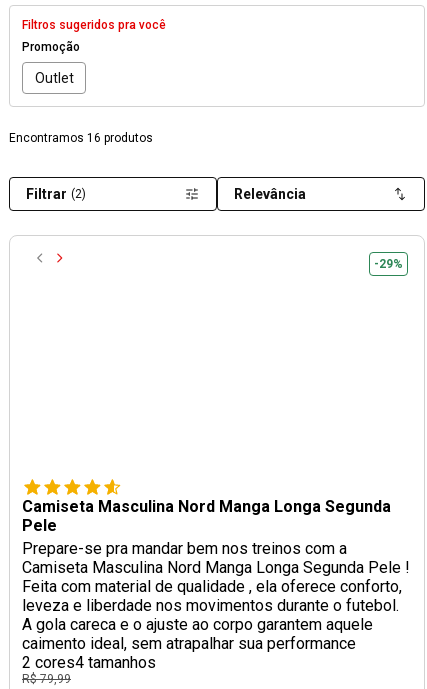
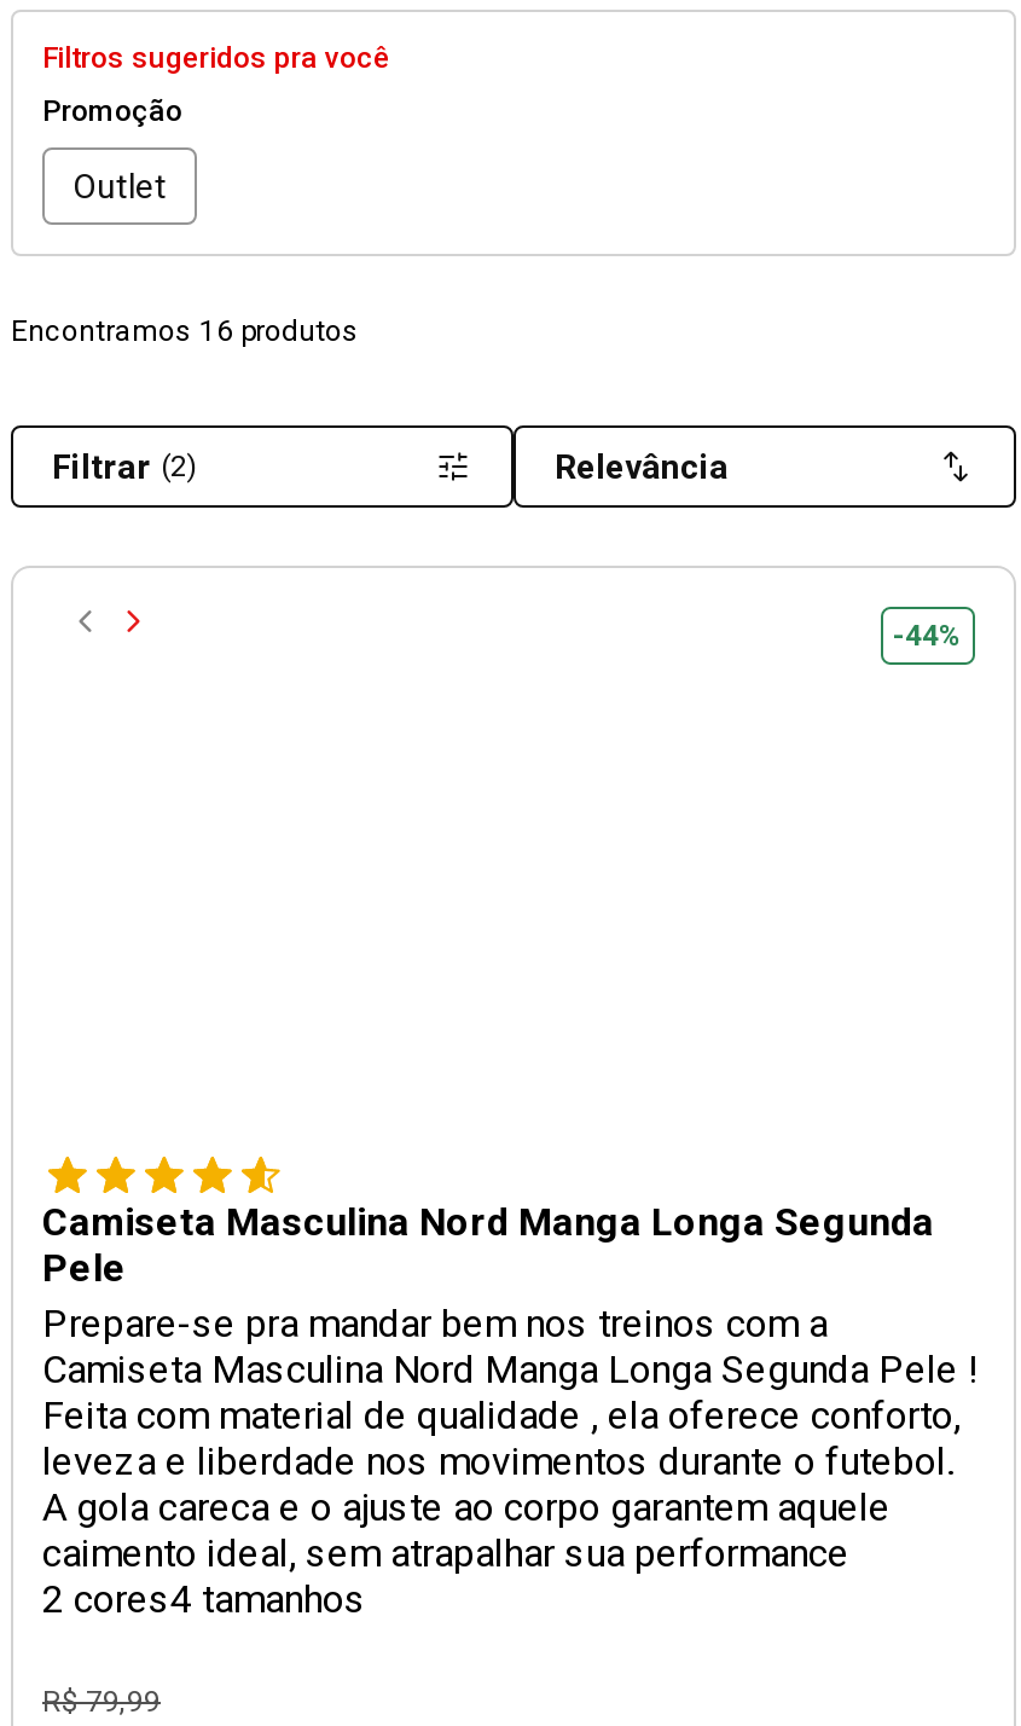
- -29%
+ -44%
